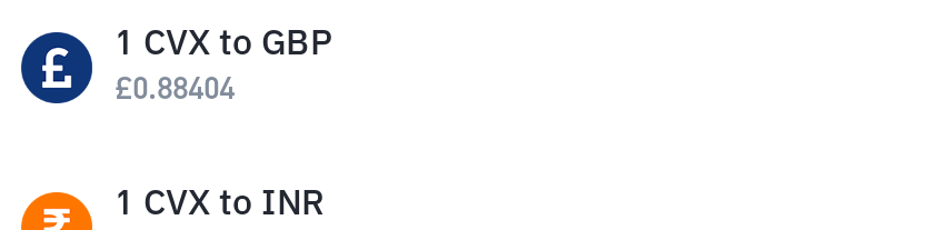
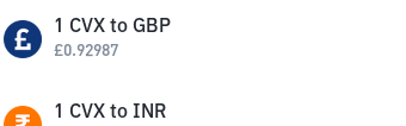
- £0.88404
+ £0.92987
